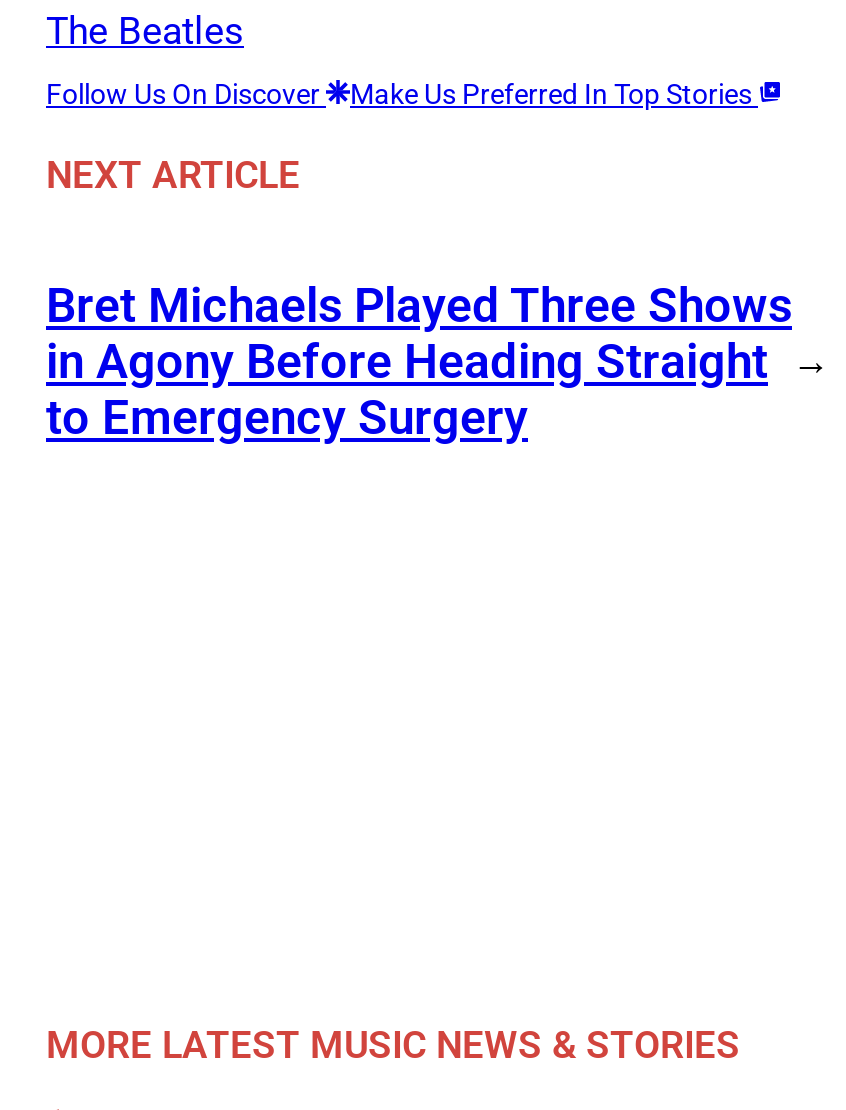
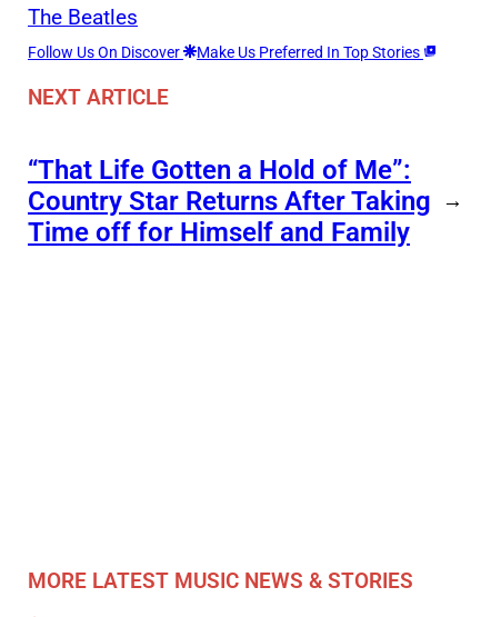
- Bret Michaels Played Three Shows
- in Agony Before Heading Straight
- to Emergency Surgery
+ “That Life Gotten a Hold of Me”:
+ Country Star Returns After Taking
+ Time off for Himself and Family
